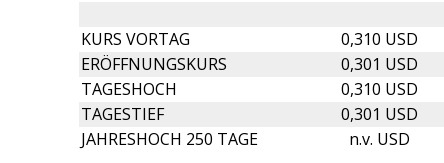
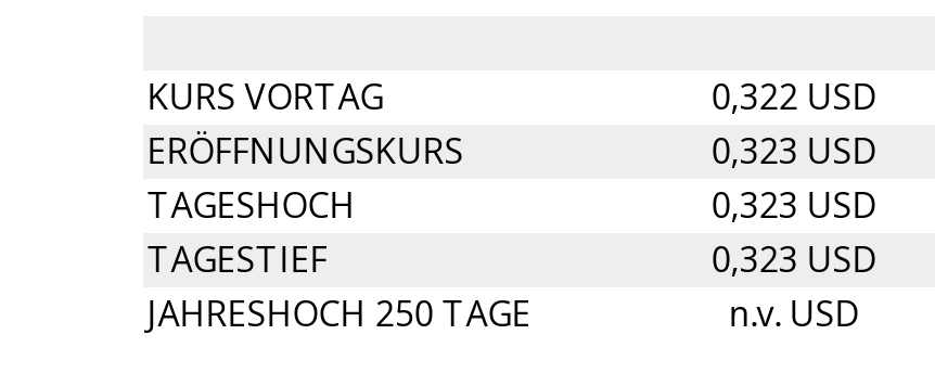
- 0,310 USD
+ 0,322 USD

- 0,301 USD
+ 0,323 USD

- 0,310 USD
+ 0,323 USD

- 0,301 USD
+ 0,323 USD
